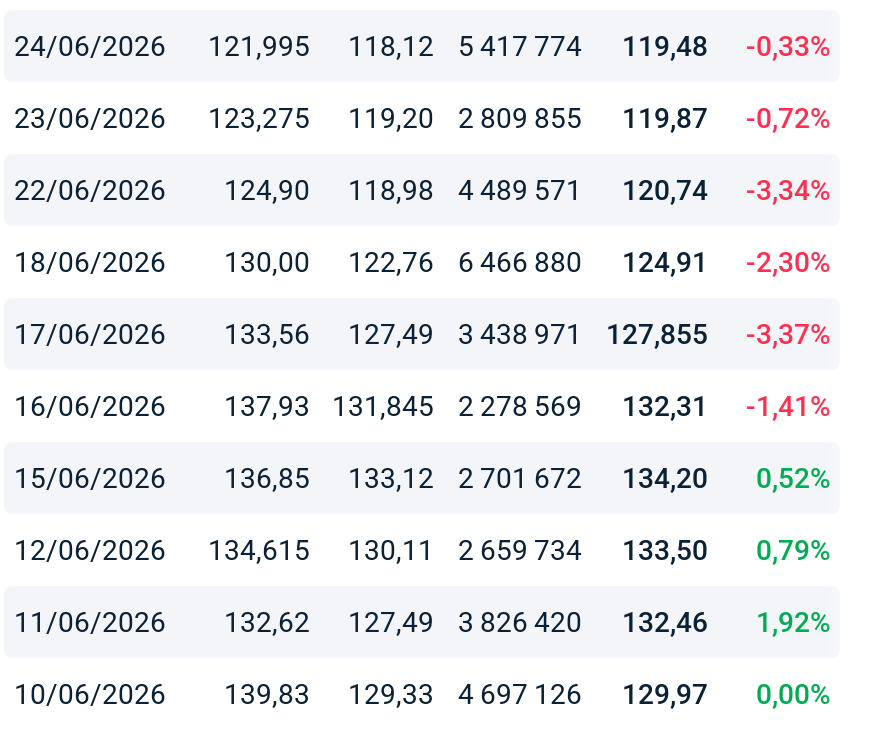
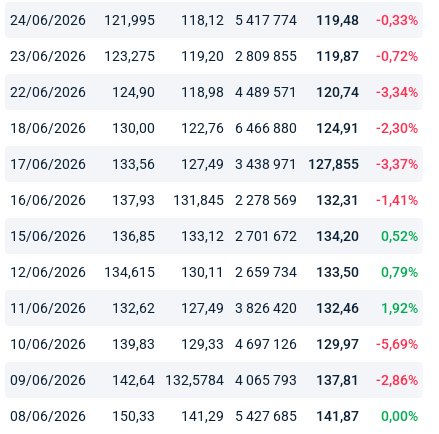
+ -5,69%
+ 09/06/2026
+ 142,64
+ 132,5784
+ 4 065 793
+ 137,81
+ -2,86%
+ 08/06/2026
+ 150,33
+ 141,29
+ 5 427 685
+ 141,87
